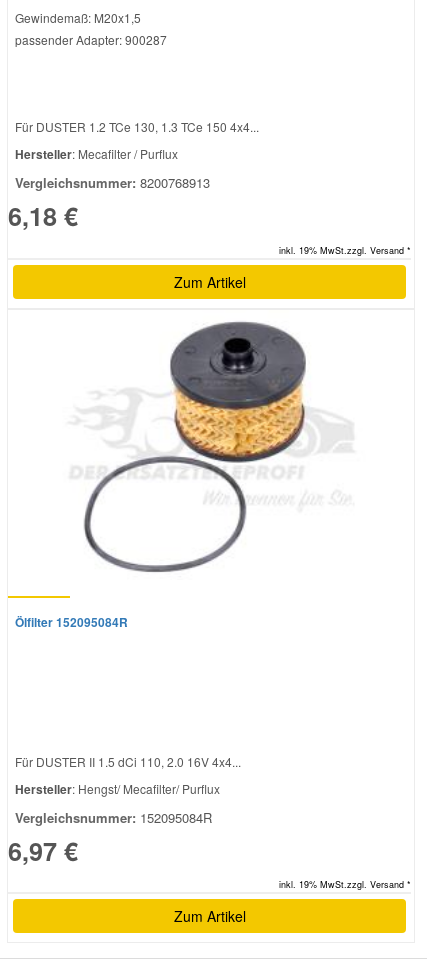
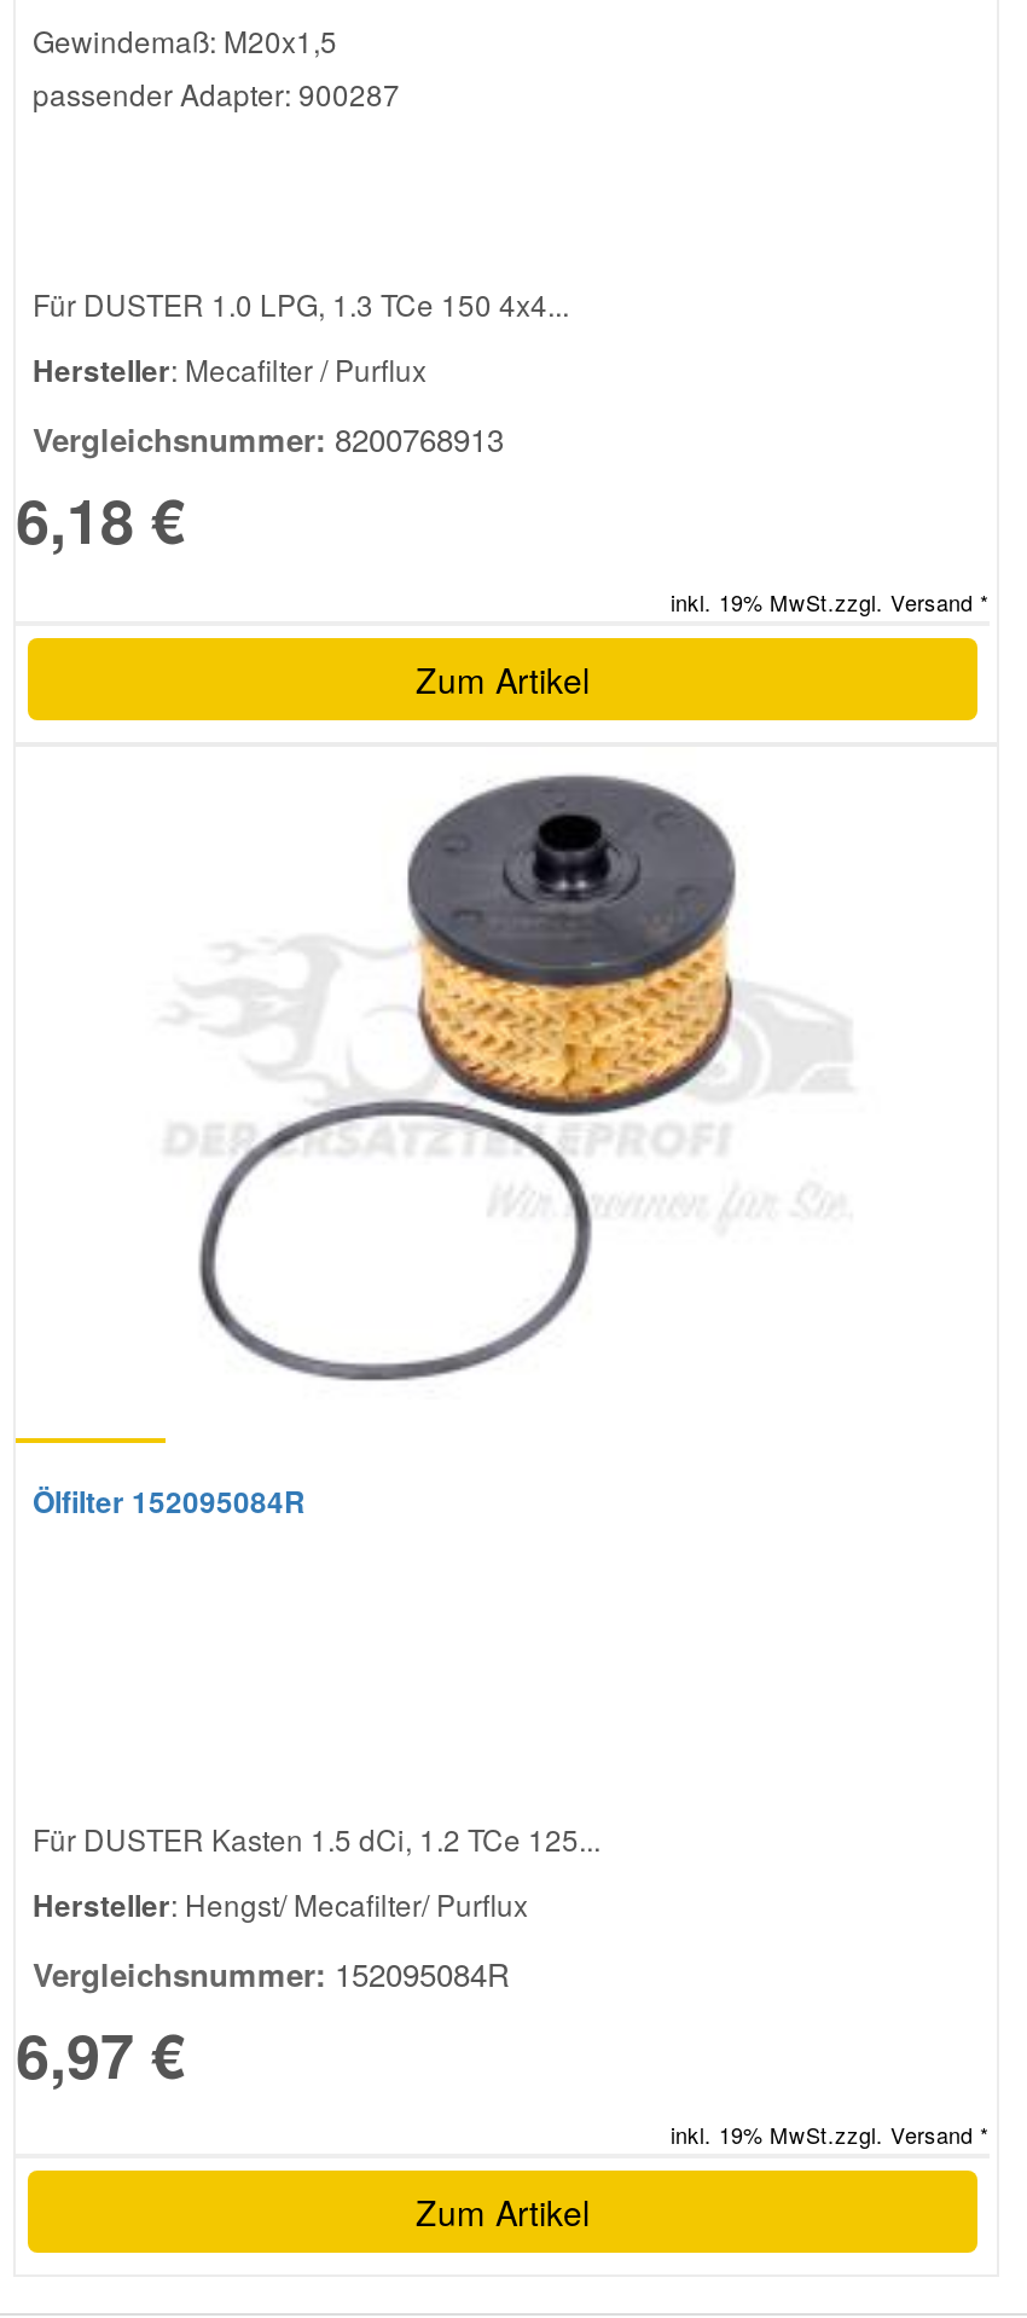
- Für DUSTER 1.2 TCe 130, 1.3 TCe 150 4x4...
+ Für DUSTER 1.0 LPG, 1.3 TCe 150 4x4...

- Für DUSTER II 1.5 dCi 110, 2.0 16V 4x4...
+ Für DUSTER Kasten 1.5 dCi, 1.2 TCe 125...
